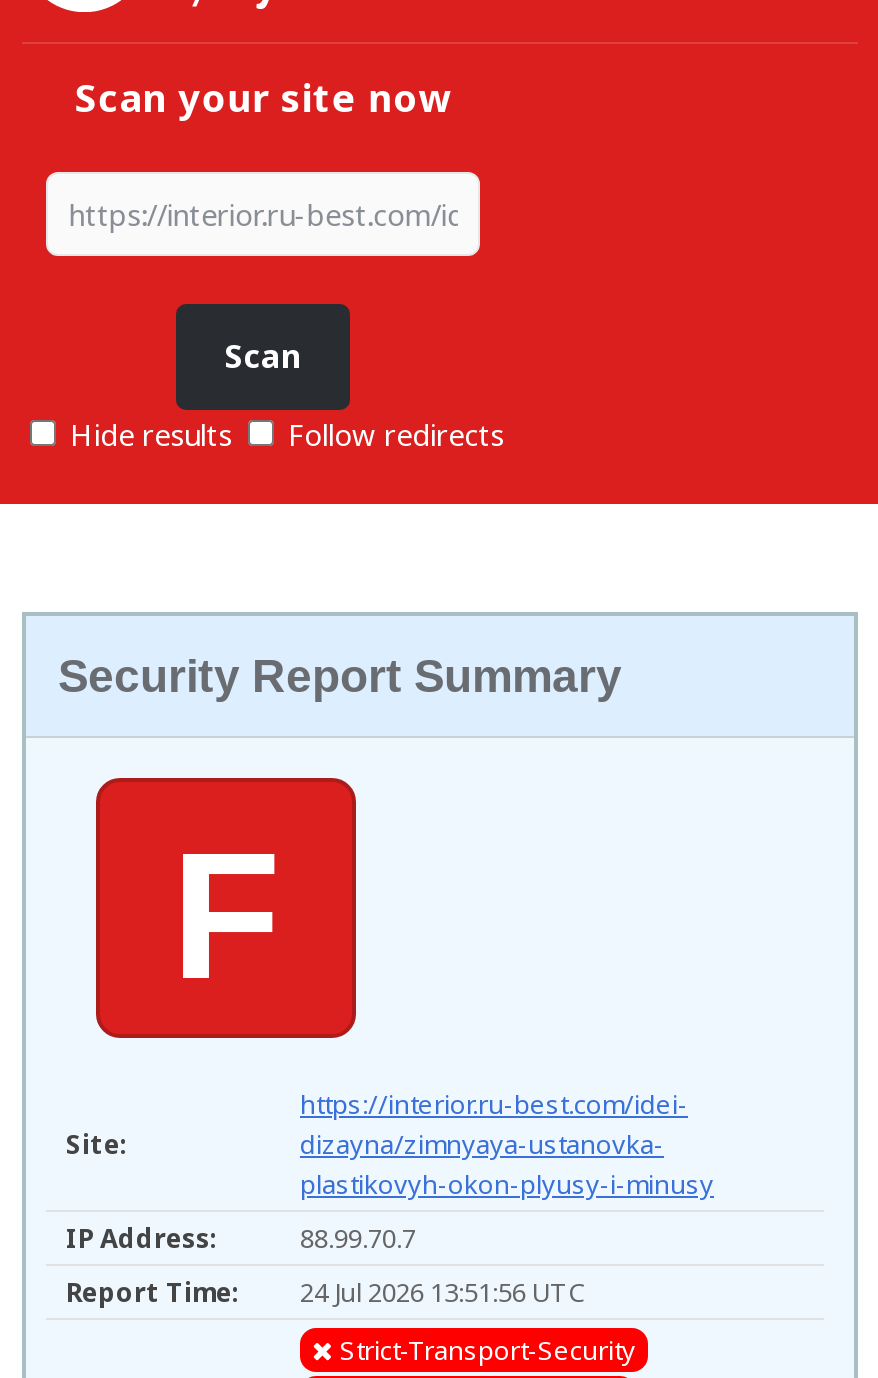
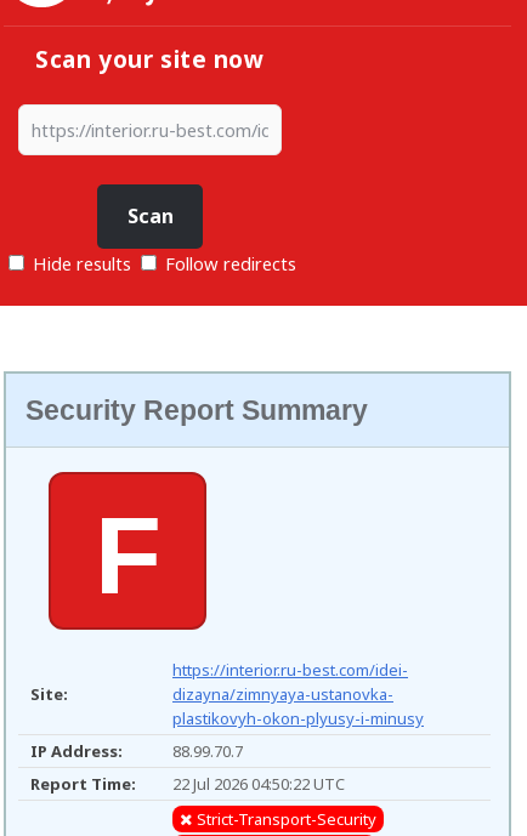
- Report Time: 24 Jul 2026 13:51:56 UTC
+ Report Time: 22 Jul 2026 04:50:22 UTC
